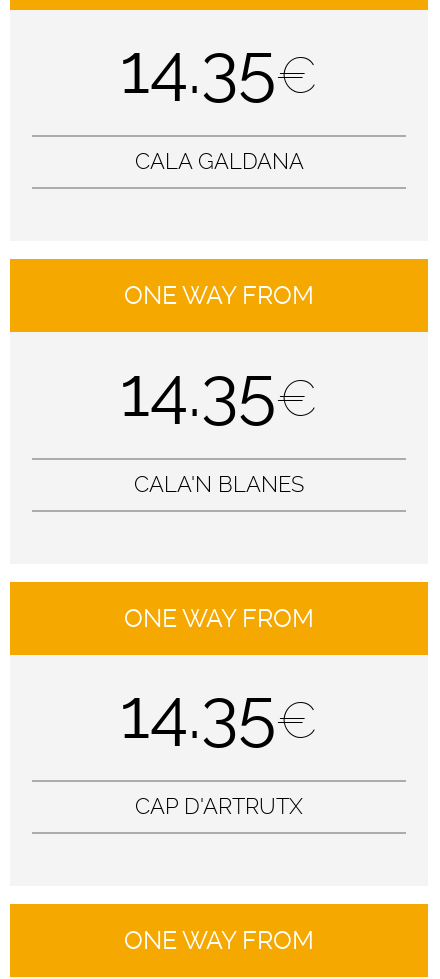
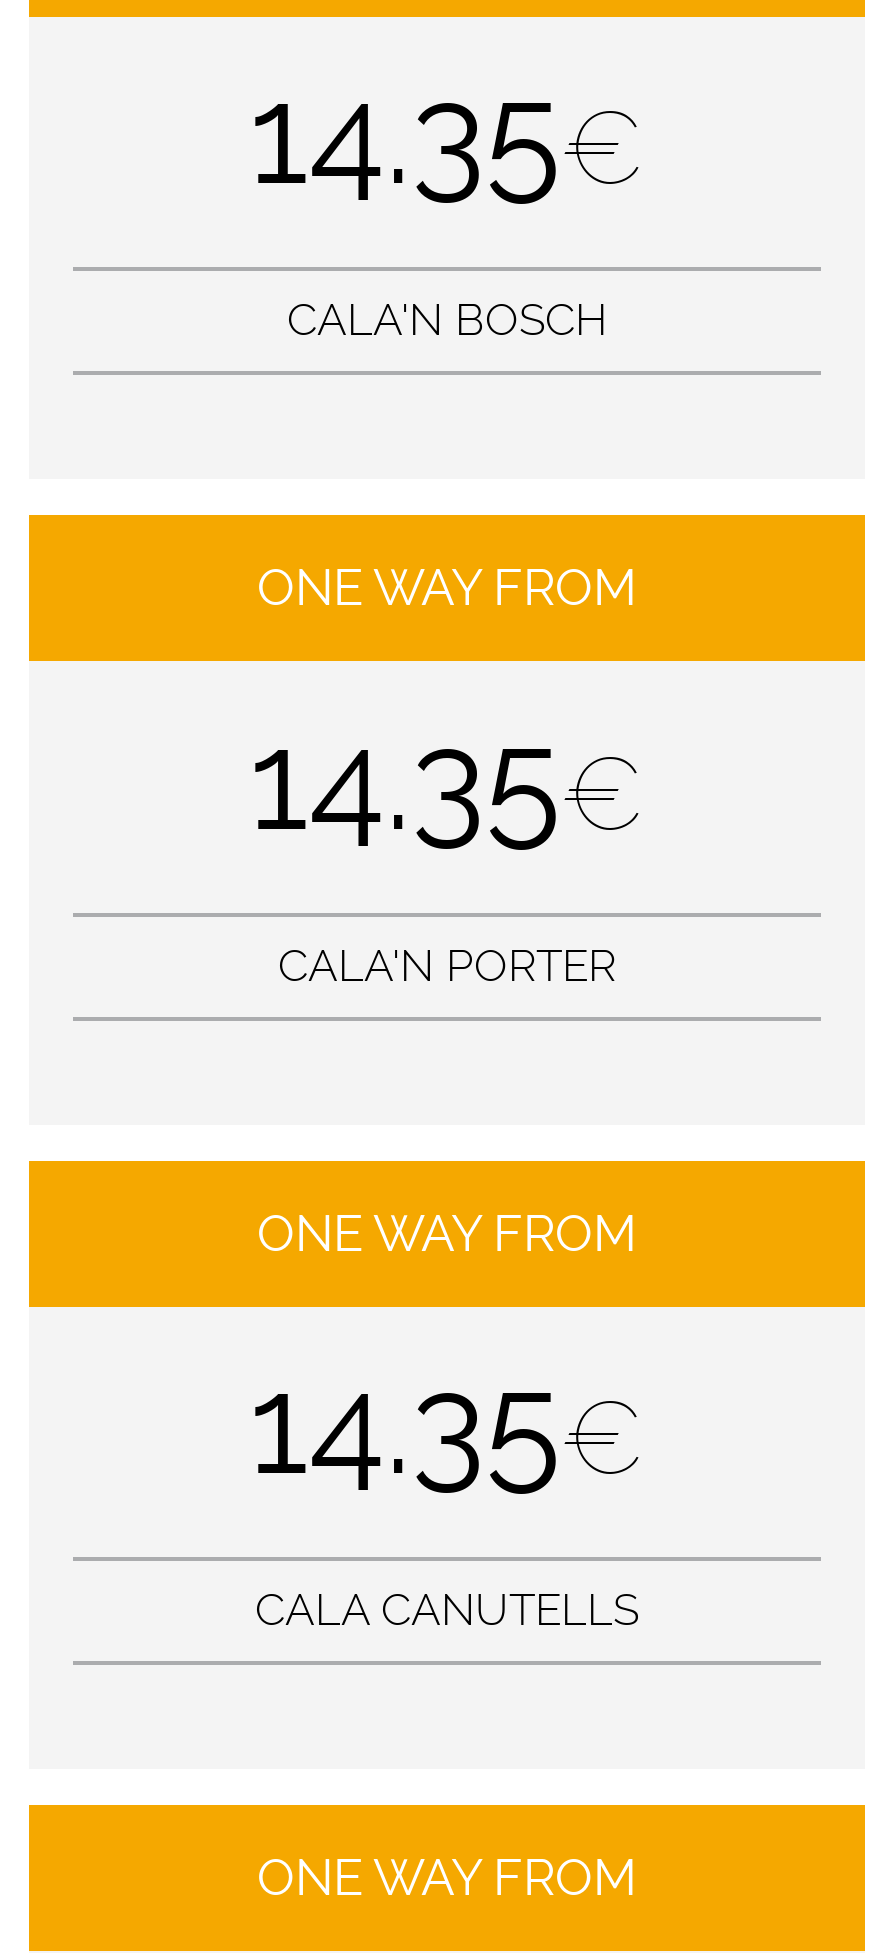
- CALA GALDANA
+ CALA'N BOSCH

- CALA'N BLANES
+ CALA'N PORTER

- CAP D'ARTRUTX
+ CALA CANUTELLS
